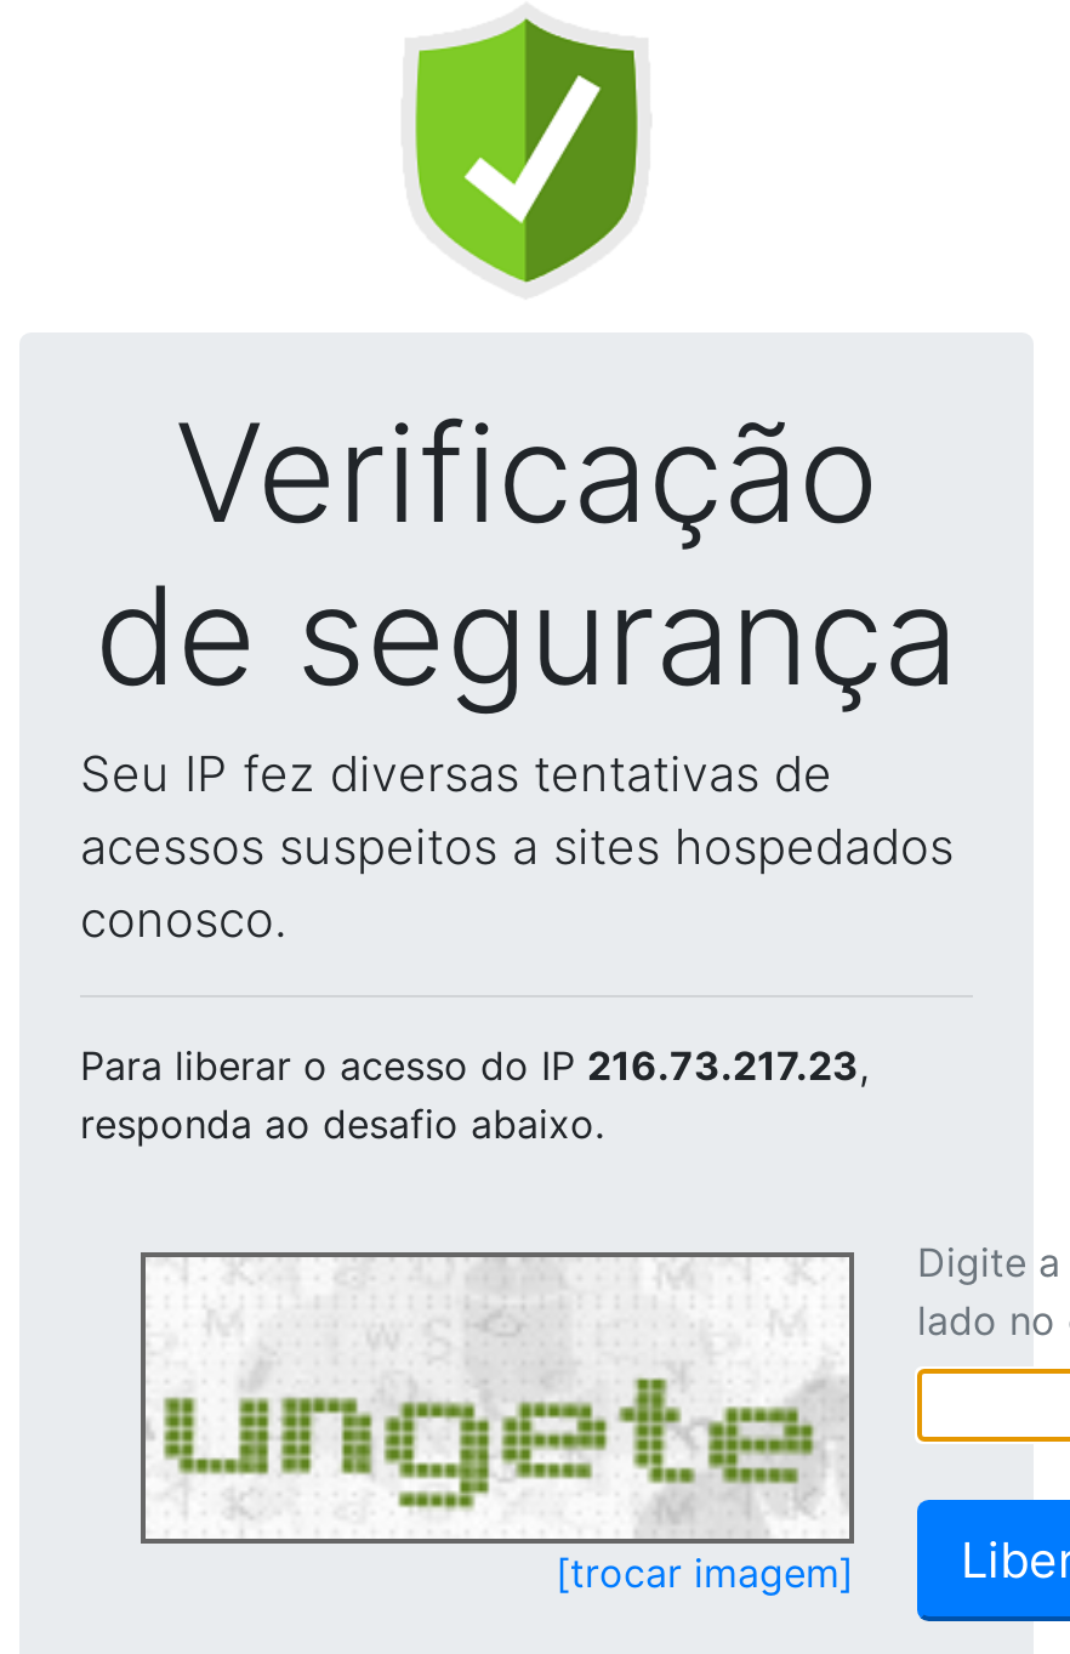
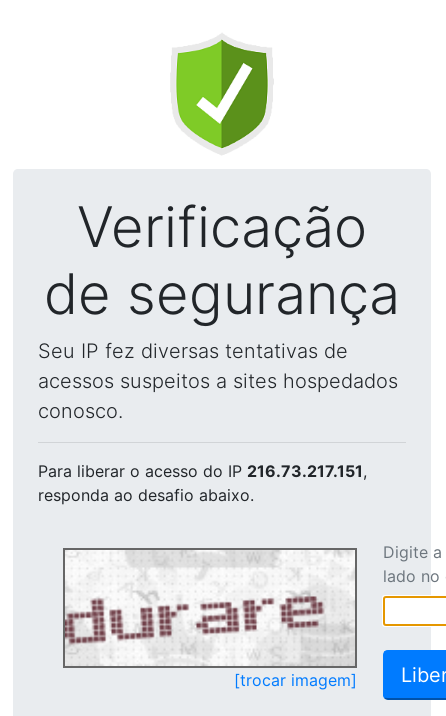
- Para liberar o acesso do IP 216.73.217.23,
+ Para liberar o acesso do IP 216.73.217.151,

- [image]
+ [image]
